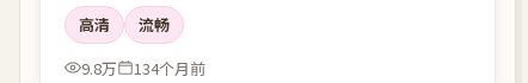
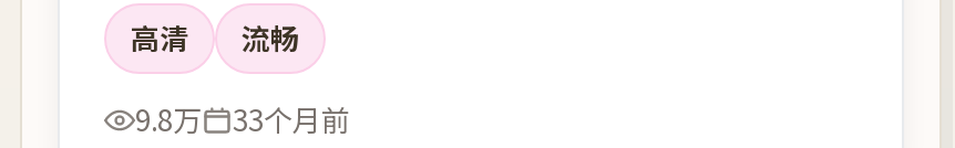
- 9.8万 134个月前
+ 9.8万 33个月前
